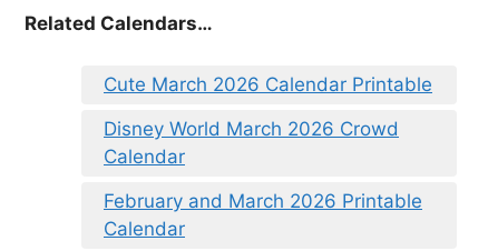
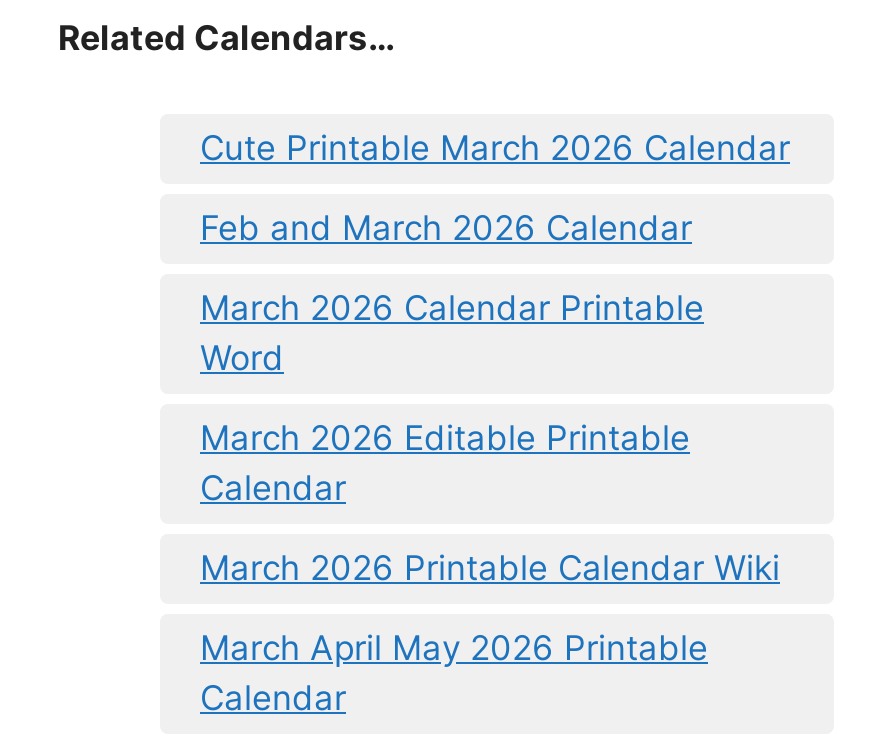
- Cute March 2026 Calendar Printable
- Disney World March 2026 Crowd
+ Cute Printable March 2026 Calendar
+ Feb and March 2026 Calendar
+ March 2026 Calendar Printable
+ Word
+ March 2026 Editable Printable

- February and March 2026 Printable
+ March 2026 Printable Calendar Wiki
+ March April May 2026 Printable
